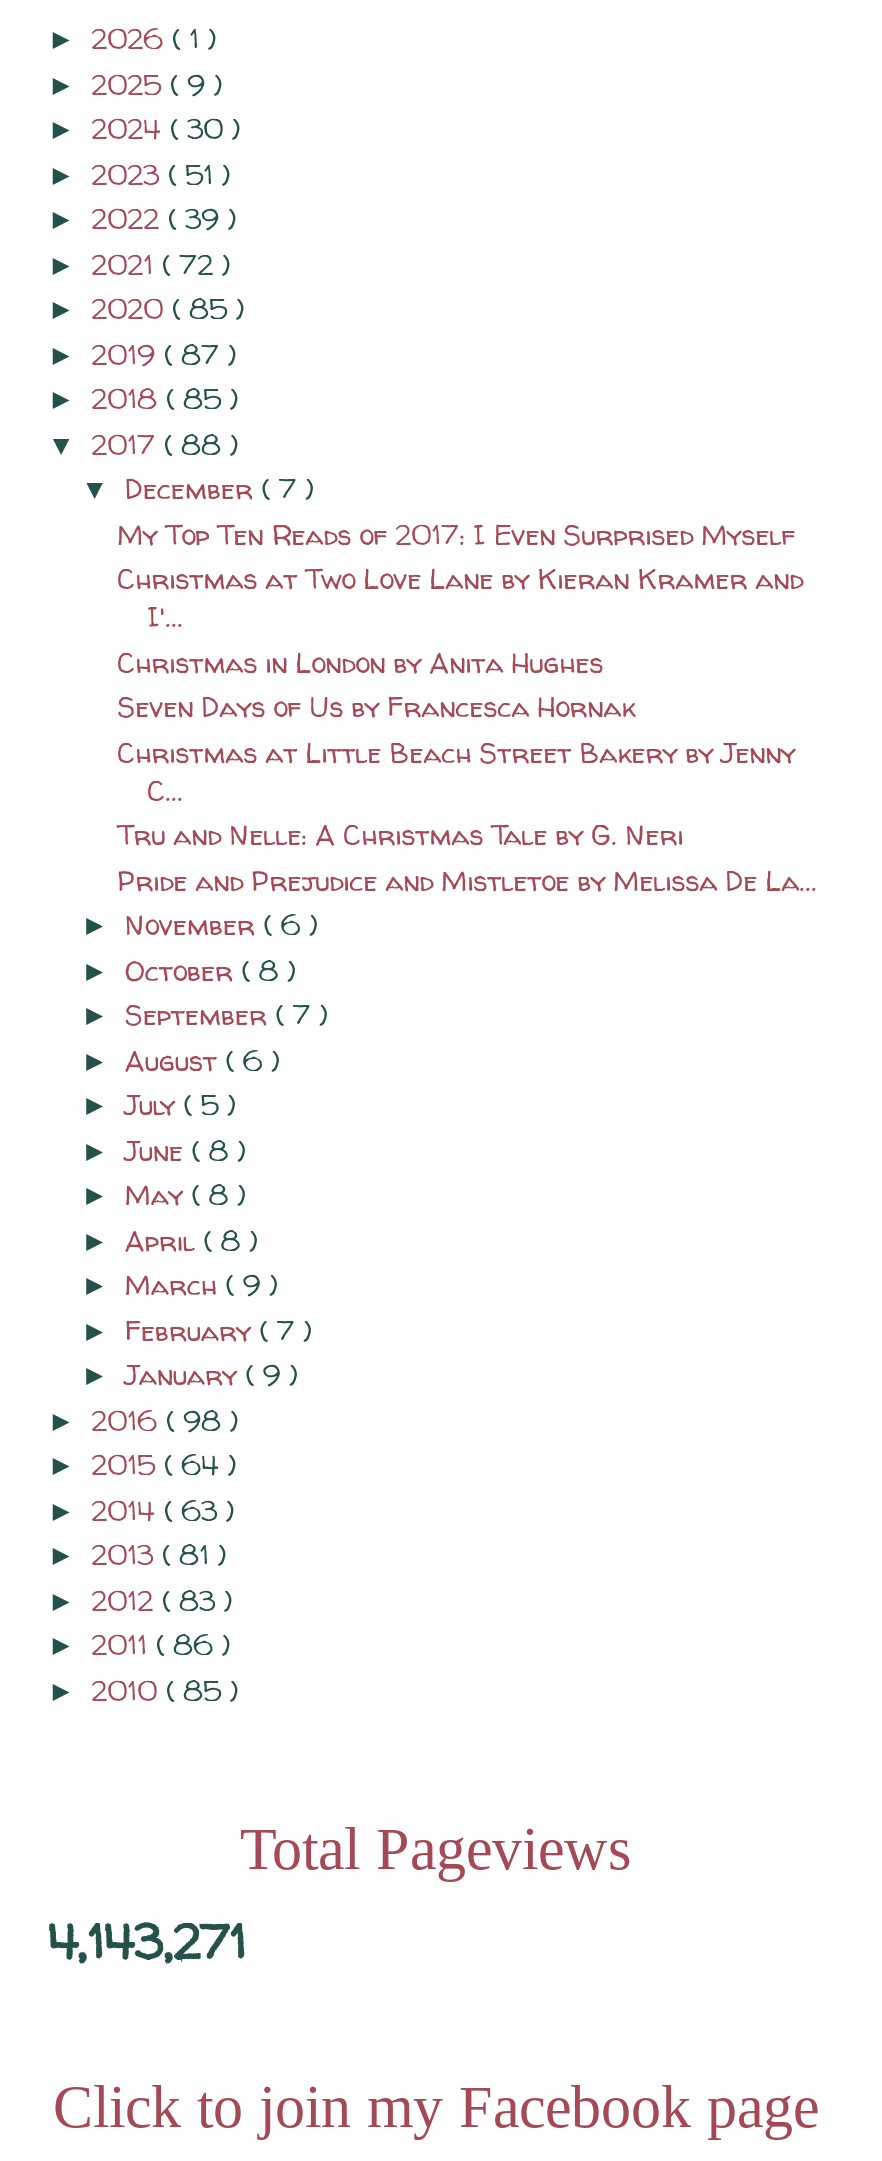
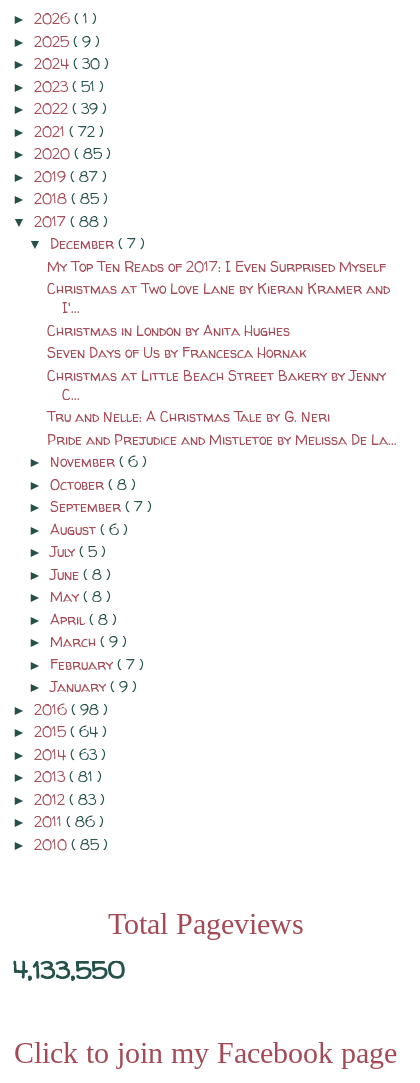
- 4,143,271
+ 4,133,550
